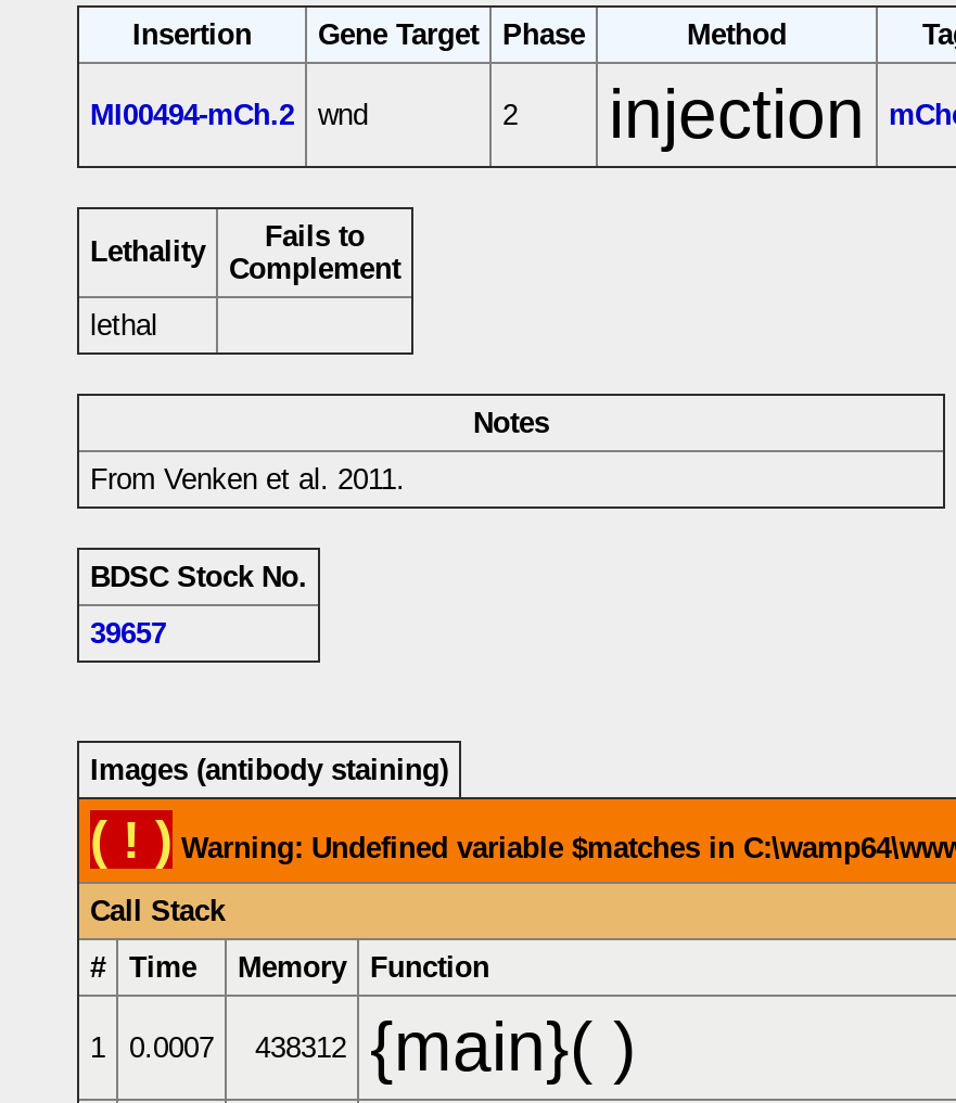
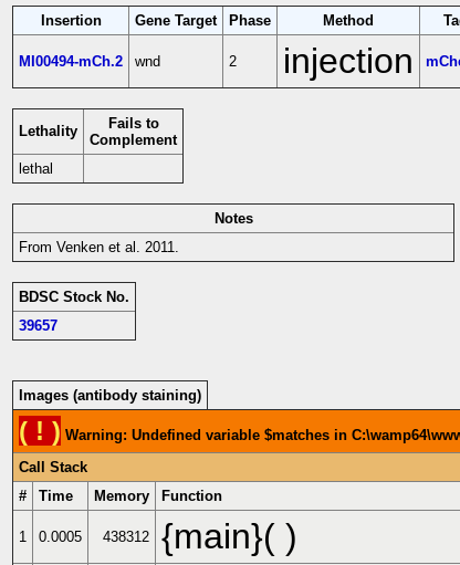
- 1 0.0007 438312 {main}( )
+ 1 0.0005 438312 {main}( )
